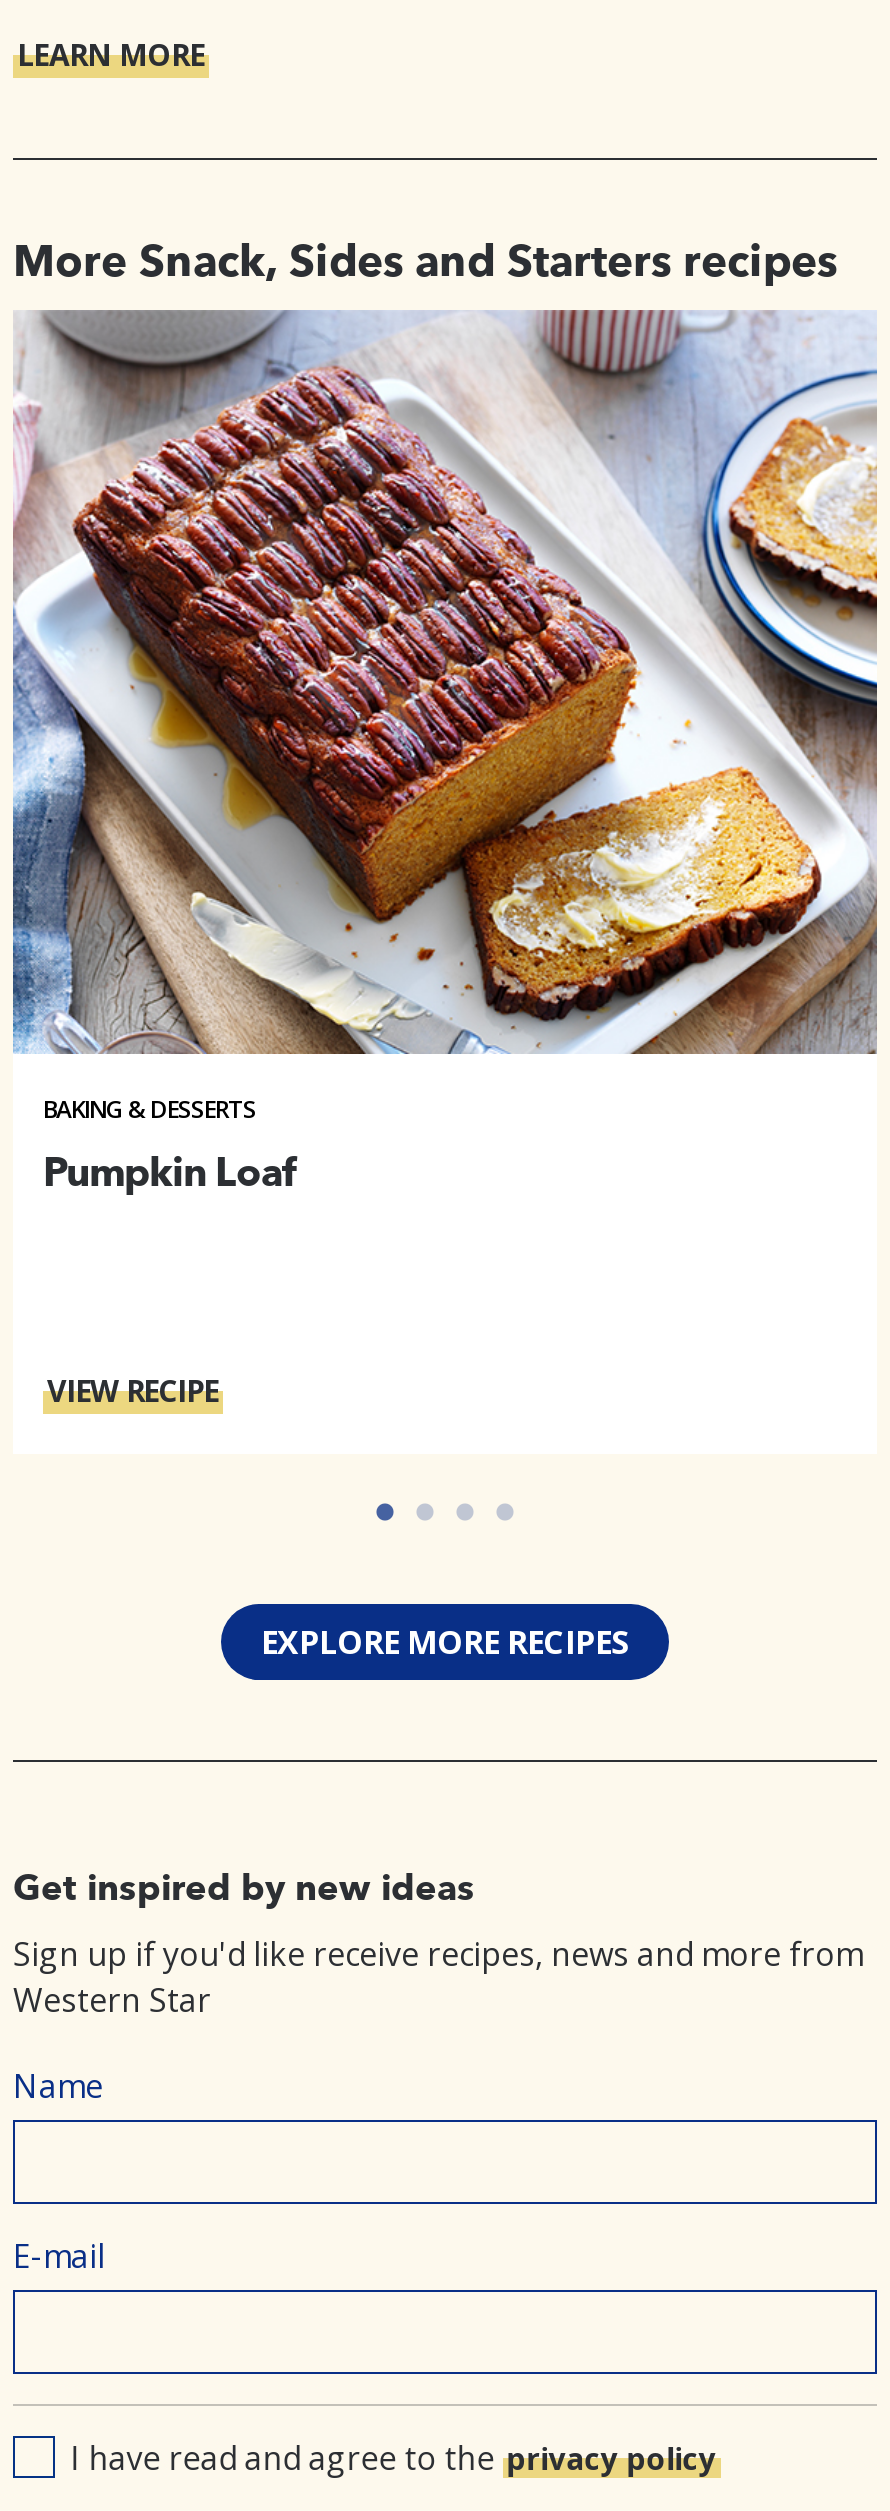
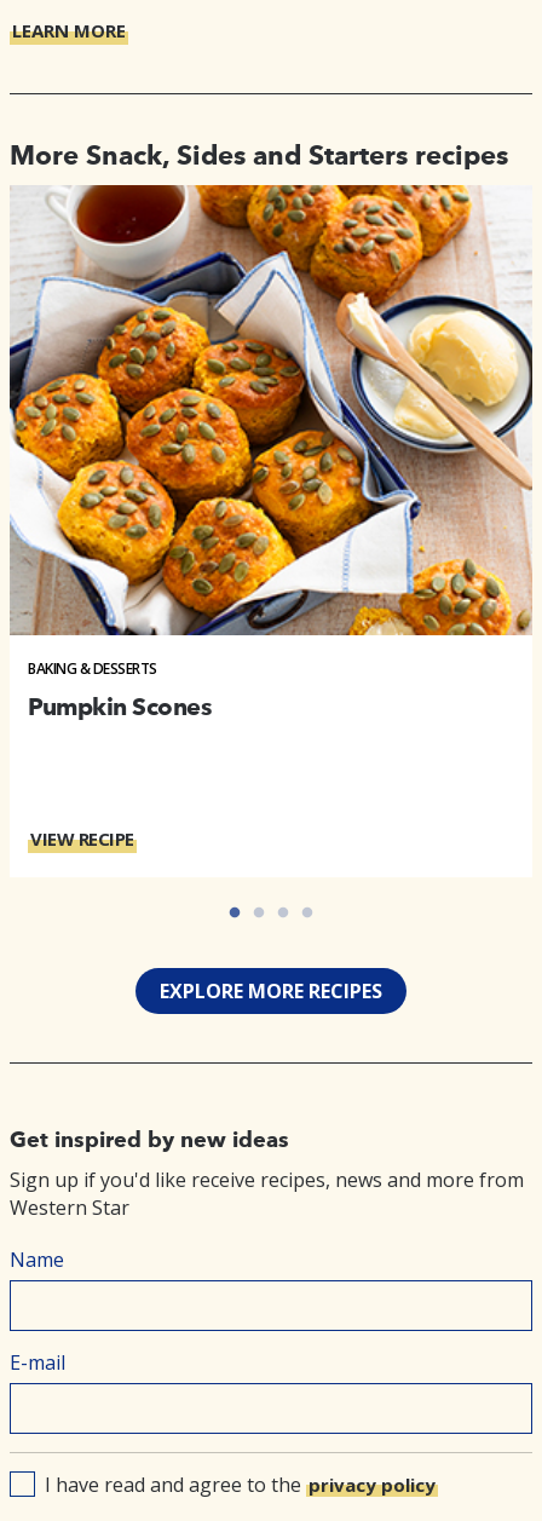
- [image]
+ [image]

- Pumpkin Loaf
+ Pumpkin Scones
